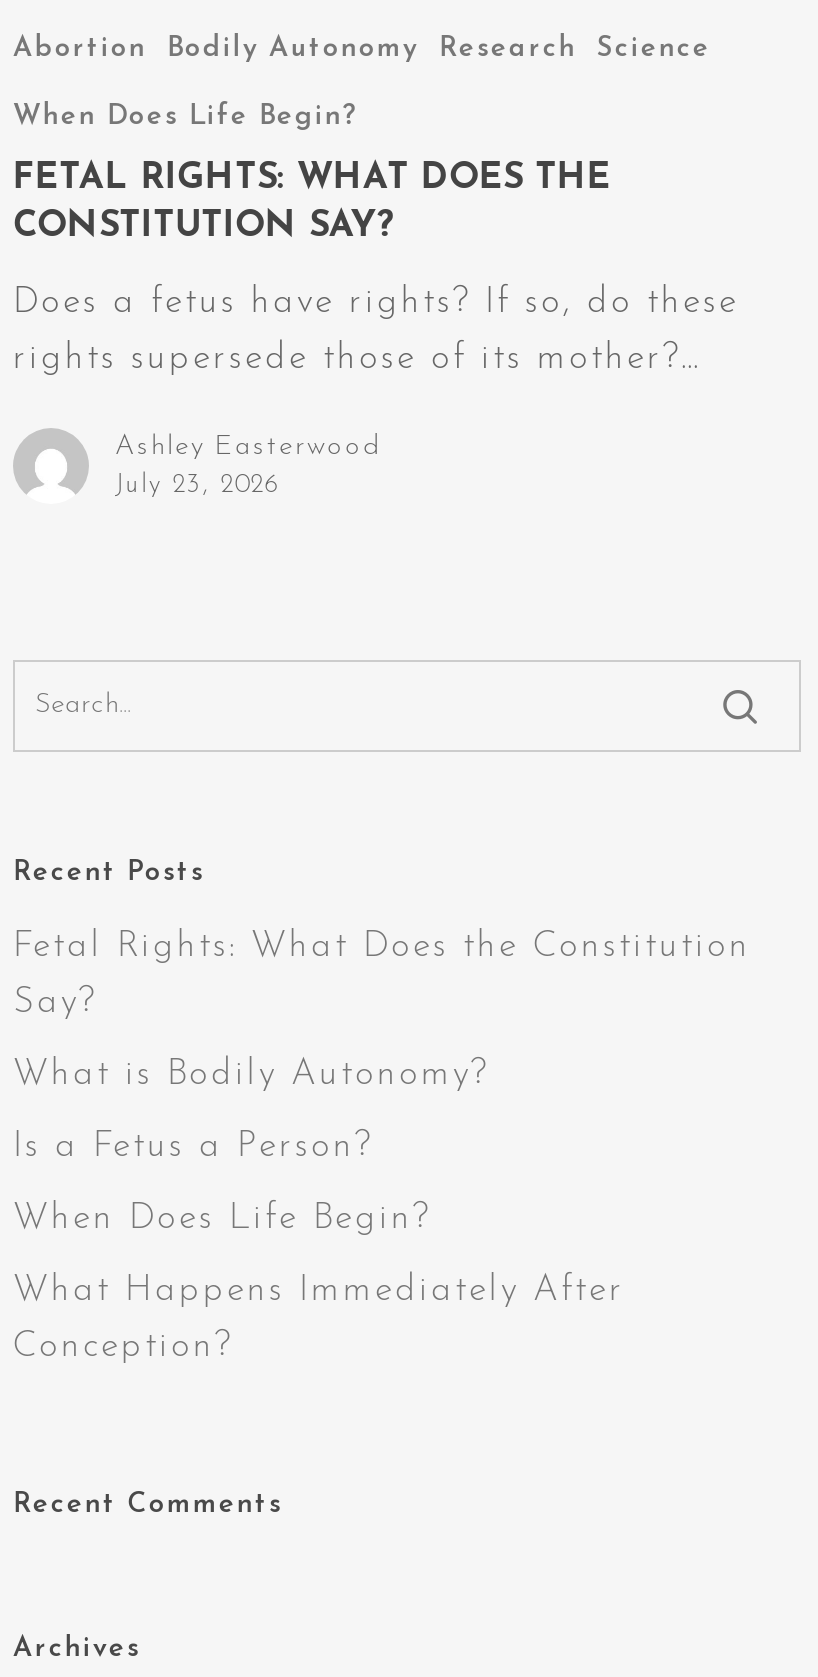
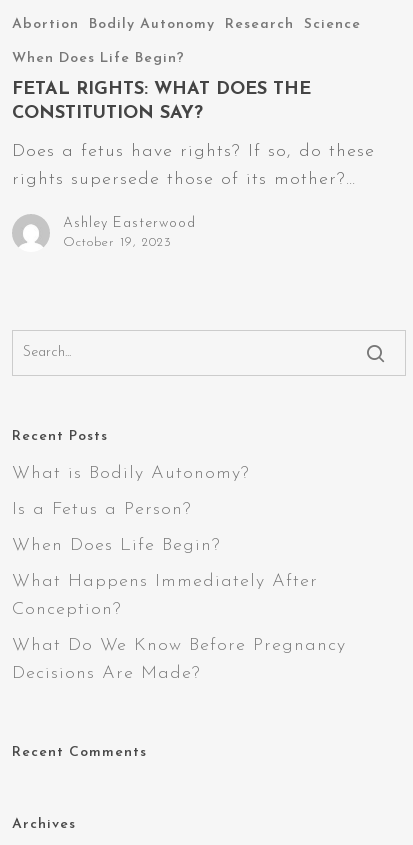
- July 23, 2026
+ October 19, 2023

- Fetal Rights: What Does the Constitution
- Say?

moved up: What is Bodily Autonomy? | Is a Fetus a Person? | When Does Life Begin? | What Happens Immediately After | Conception?

+ What Do We Know Before Pregnancy
+ Decisions Are Made?
